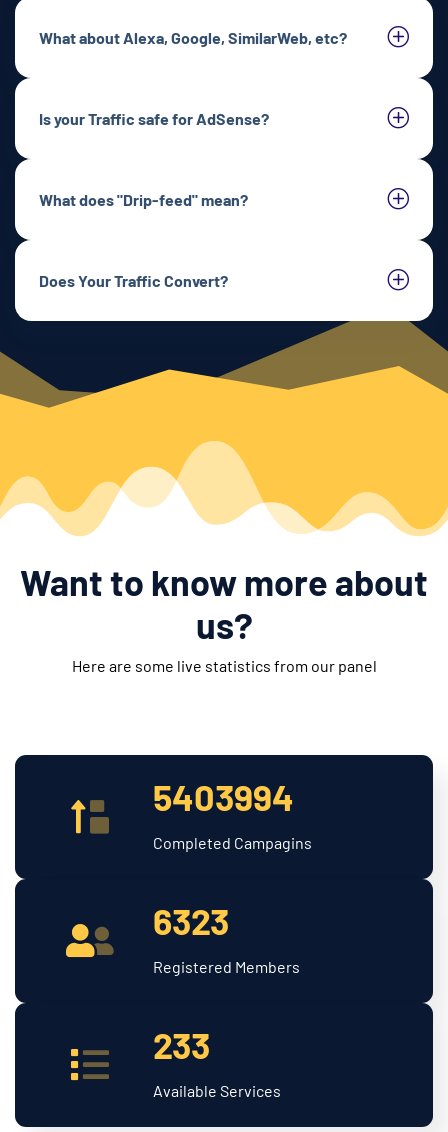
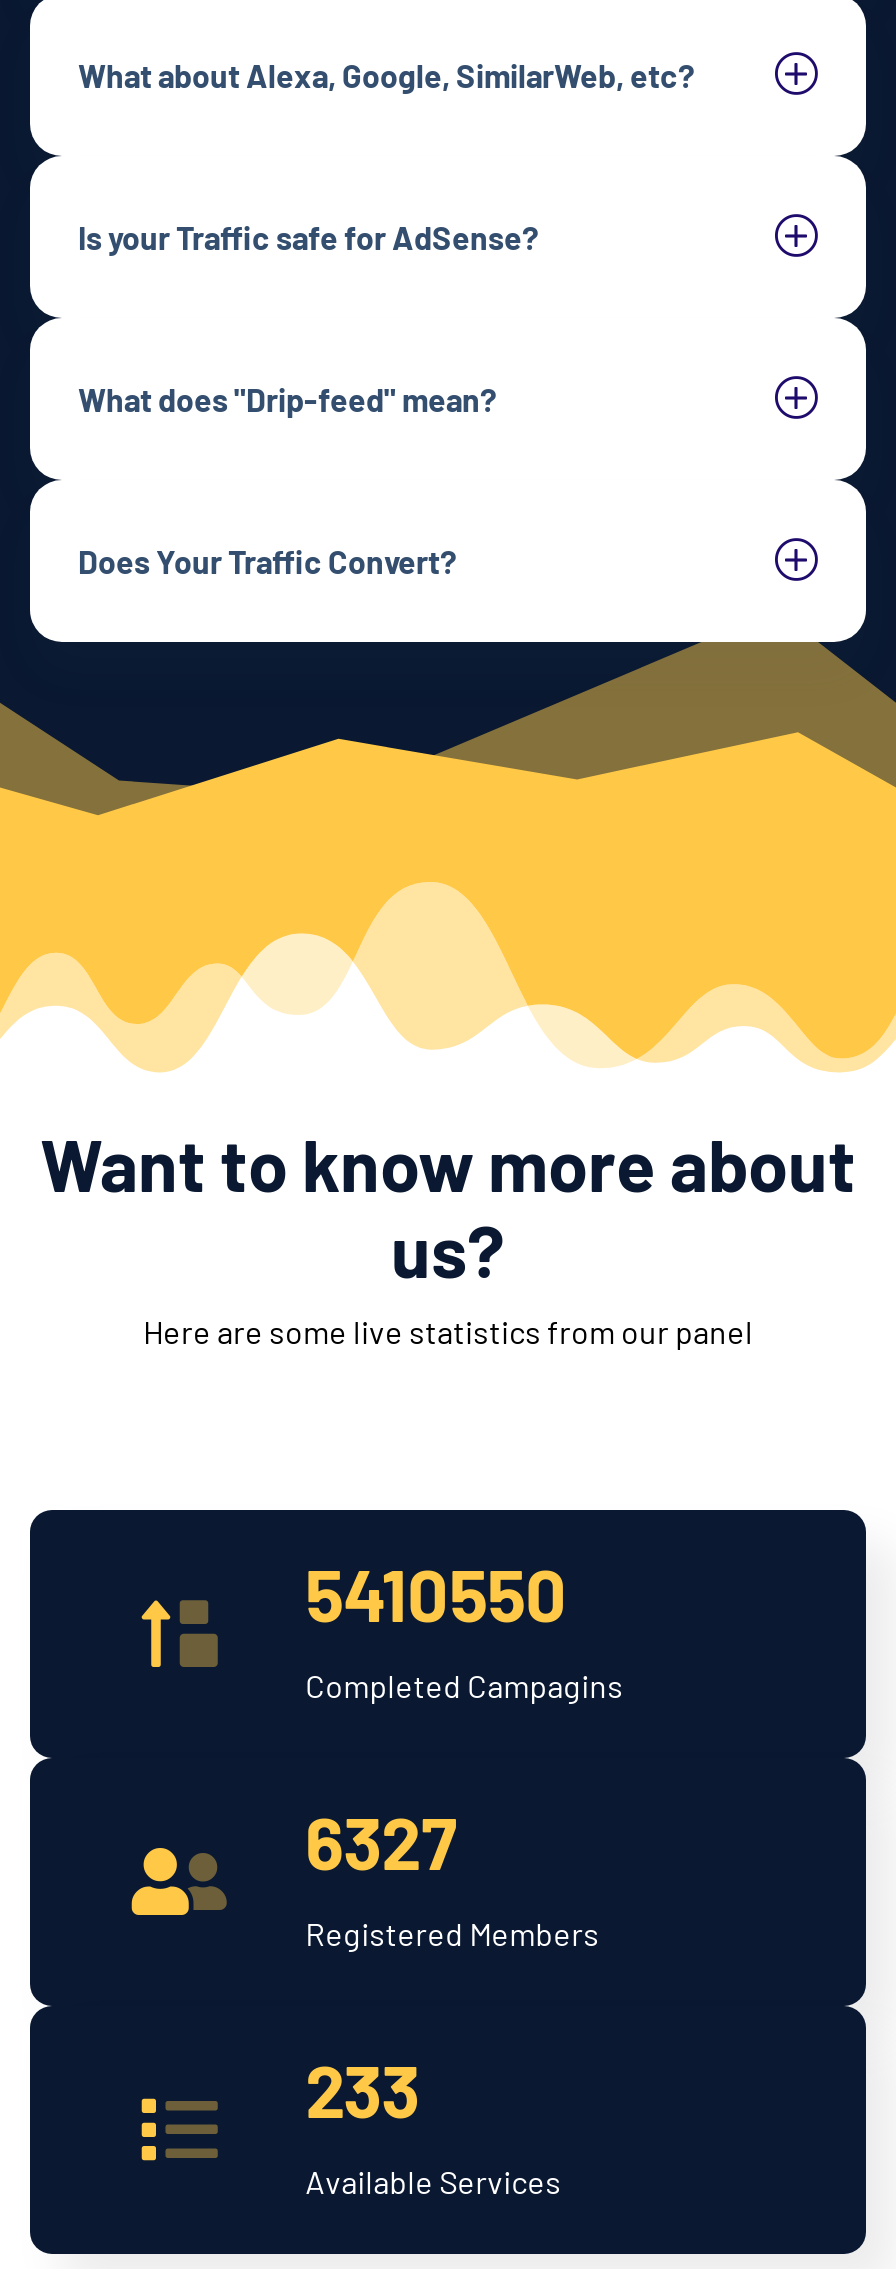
- 5403994
+ 5410550

- 6323
+ 6327
